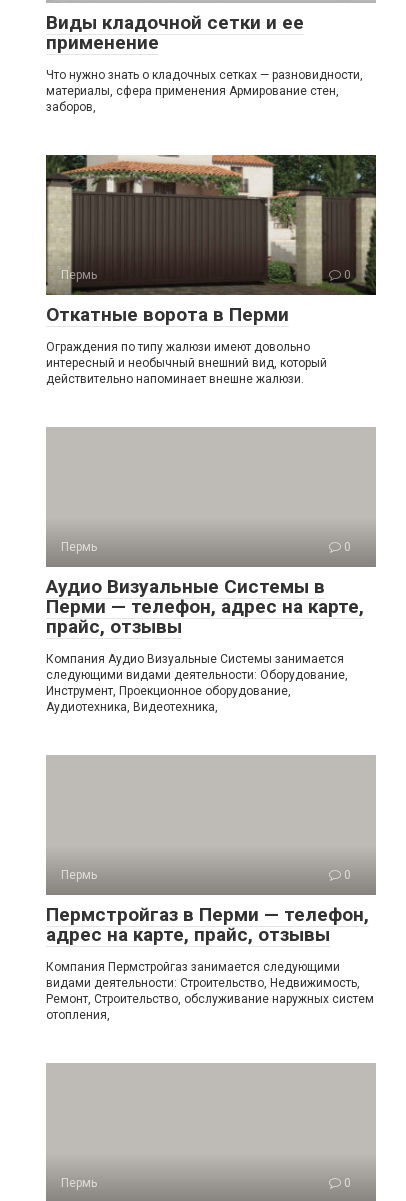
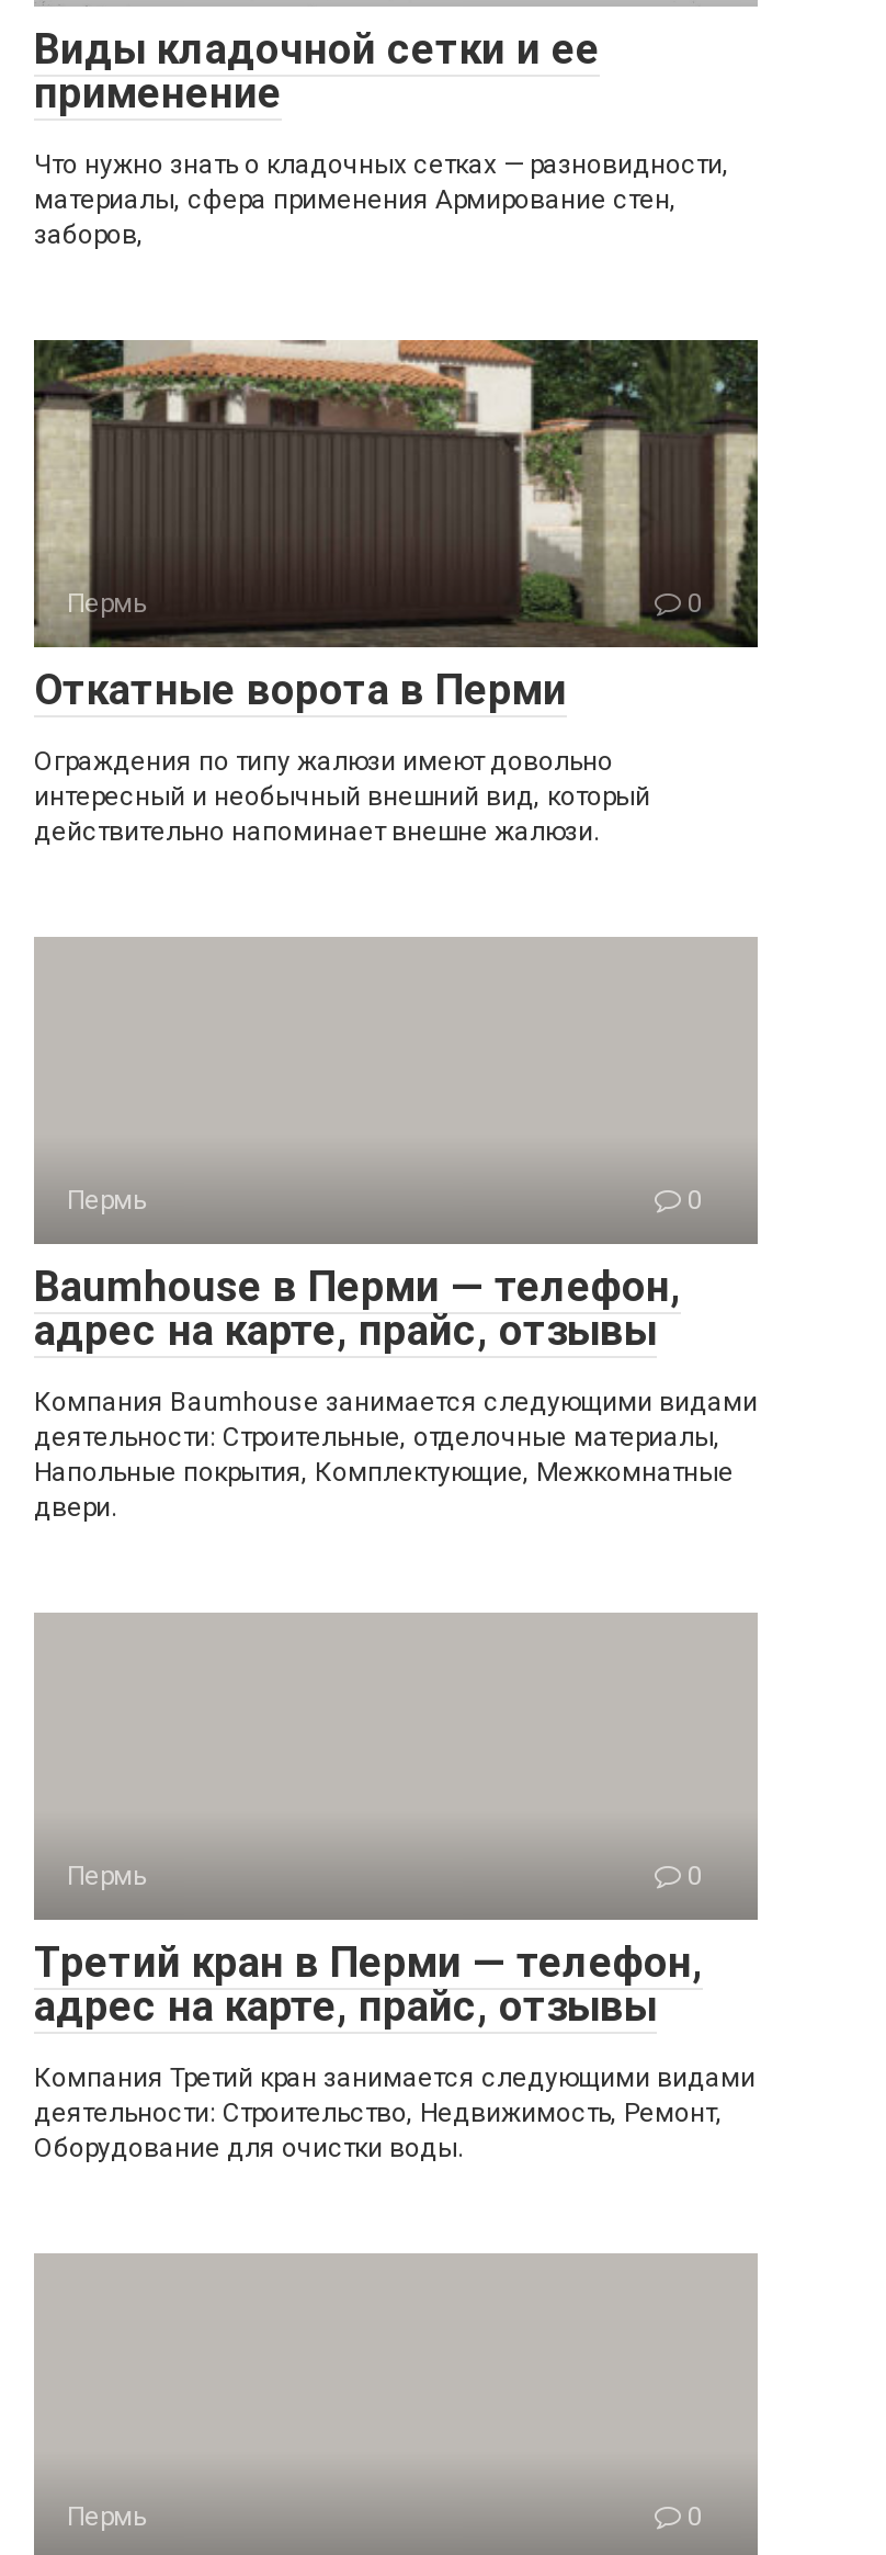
- Аудио Визуальные Системы в
- Перми — телефон, адрес на карте,
- прайс, отзывы
+ Baumhouse в Перми — телефон,
+ адрес на карте, прайс, отзывы

- Компания Аудио Визуальные Системы занимается
- следующими видами деятельности: Оборудование,
- Инструмент, Проекционное оборудование,
- Аудиотехника, Видеотехника,
+ Компания Baumhouse занимается следующими видами
+ деятельности: Строительные, отделочные материалы,
+ Напольные покрытия, Комплектующие, Межкомнатные
+ двери.

- Пермстройгаз в Перми — телефон,
+ Третий кран в Перми — телефон,

- Компания Пермстройгаз занимается следующими
- видами деятельности: Строительство, Недвижимость,
- Ремонт, Строительство, обслуживание наружных систем
- отопления,
+ Компания Третий кран занимается следующими видами
+ деятельности: Строительство, Недвижимость, Ремонт,
+ Оборудование для очистки воды.
